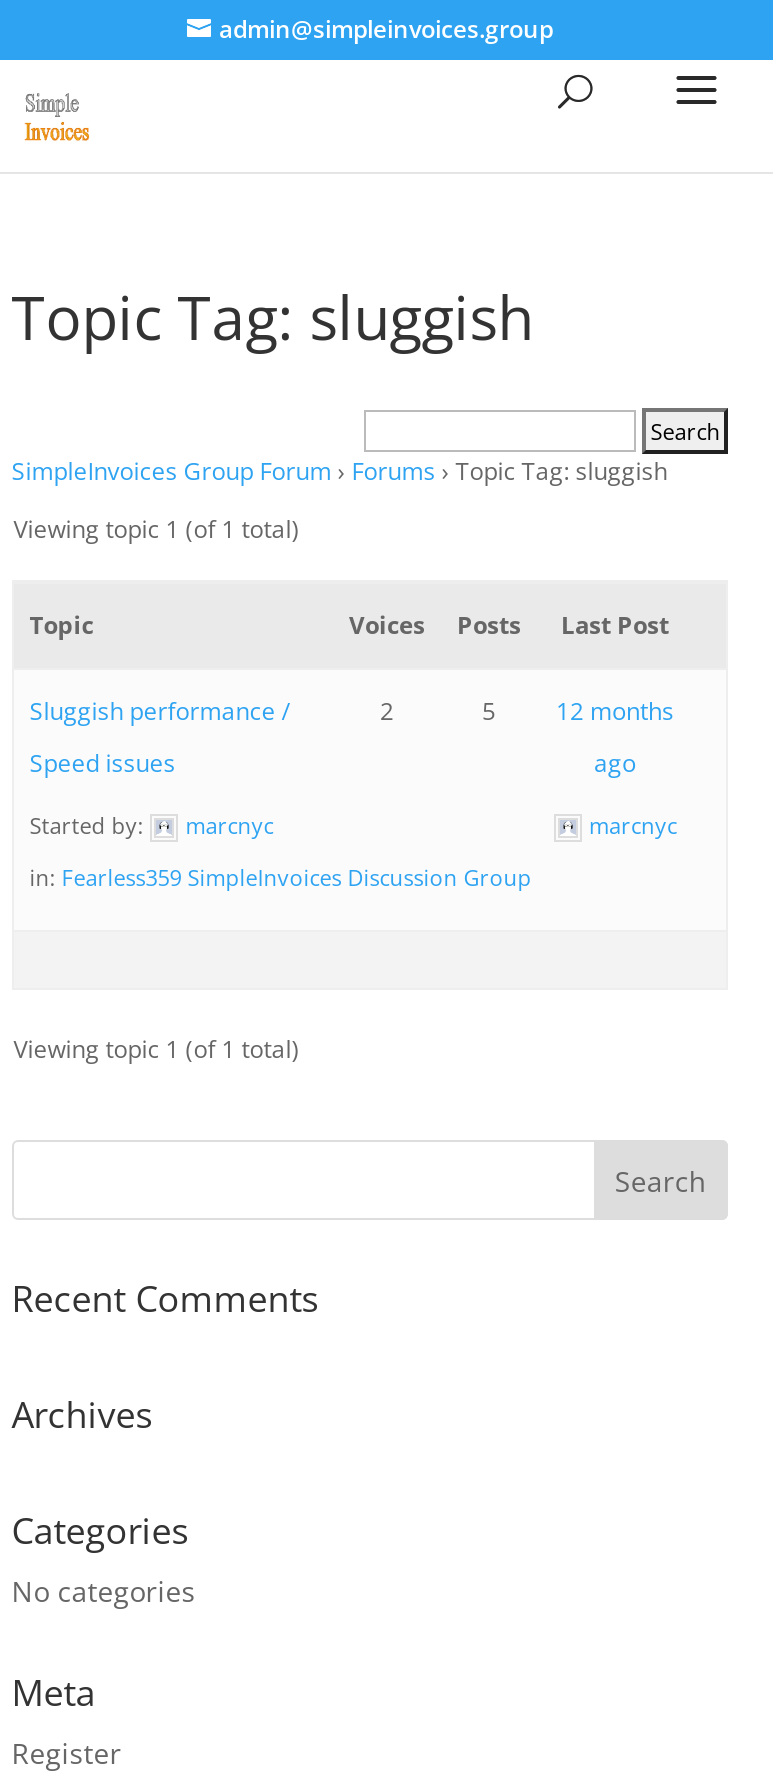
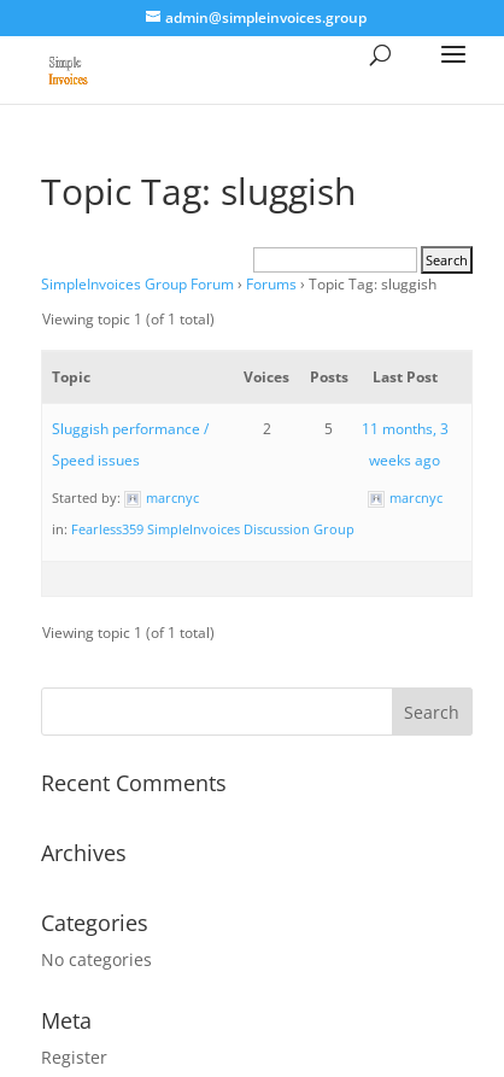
- 5 12 months
+ 5 11 months, 3

- ago
+ weeks ago
